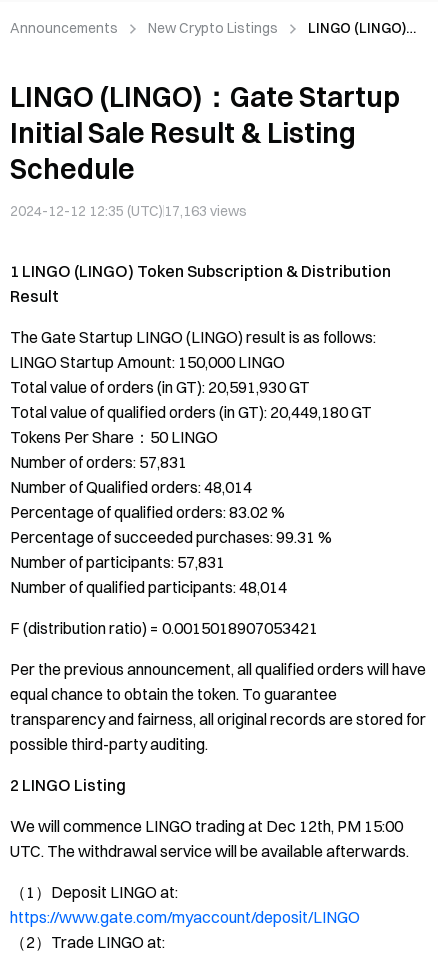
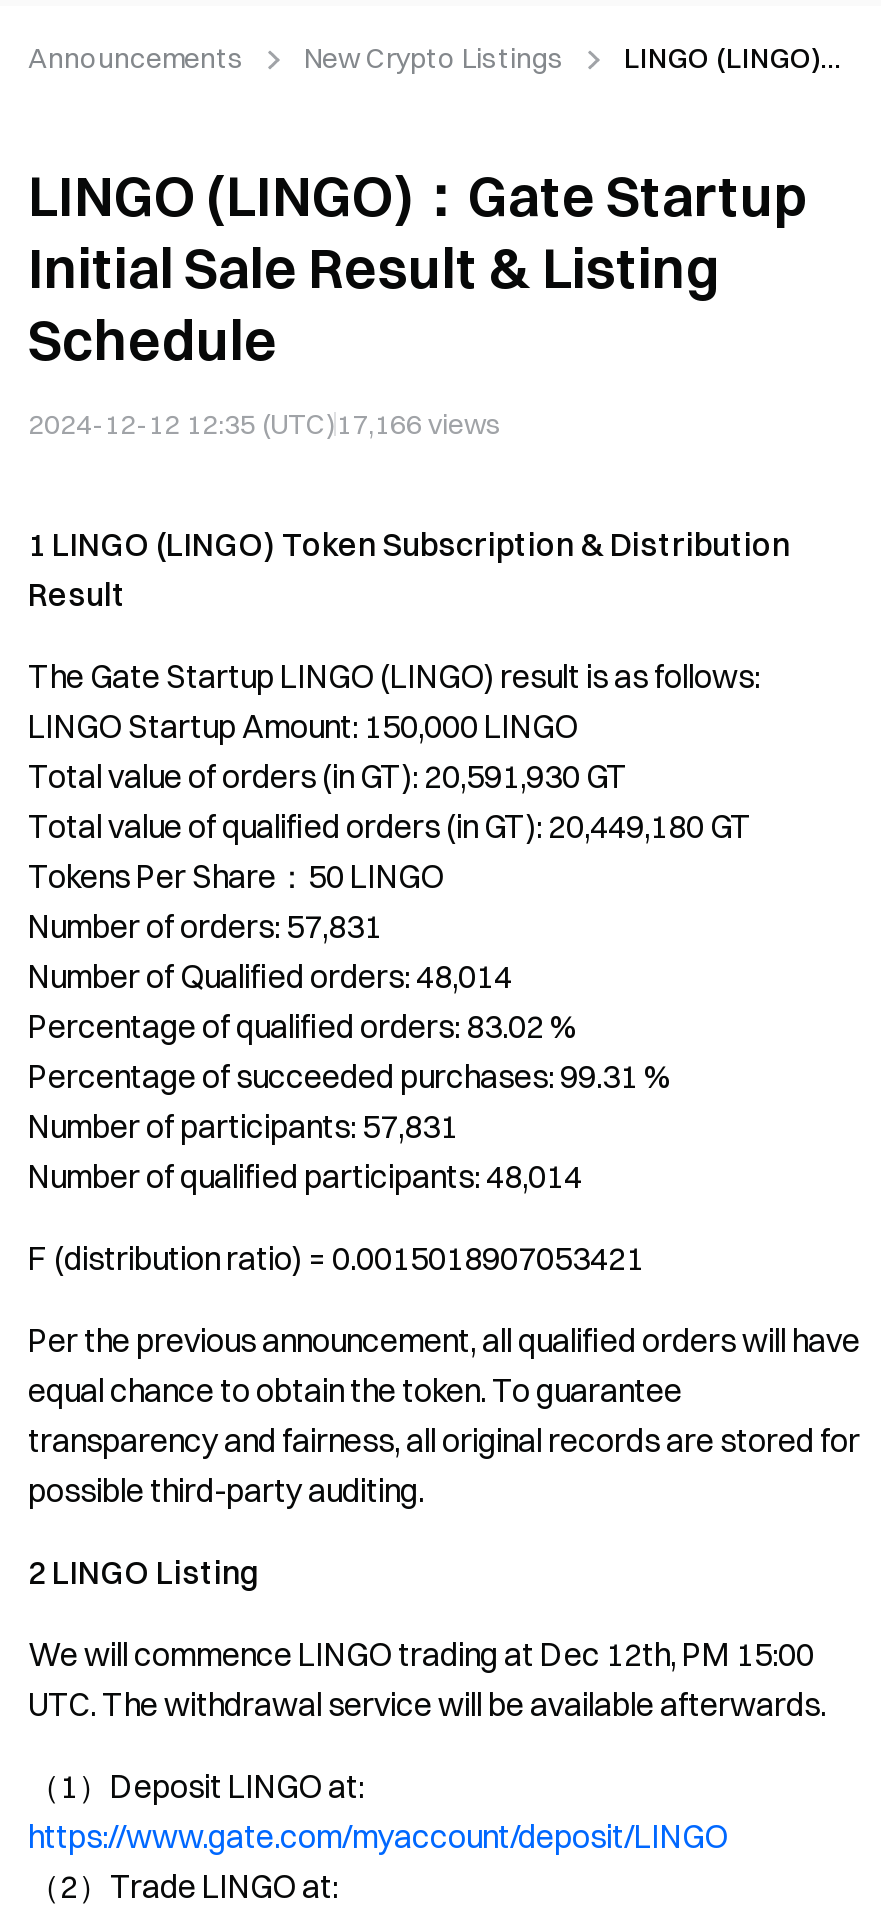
- 2024-12-12 12:35 (UTC)17,163 views
+ 2024-12-12 12:35 (UTC)17,166 views
